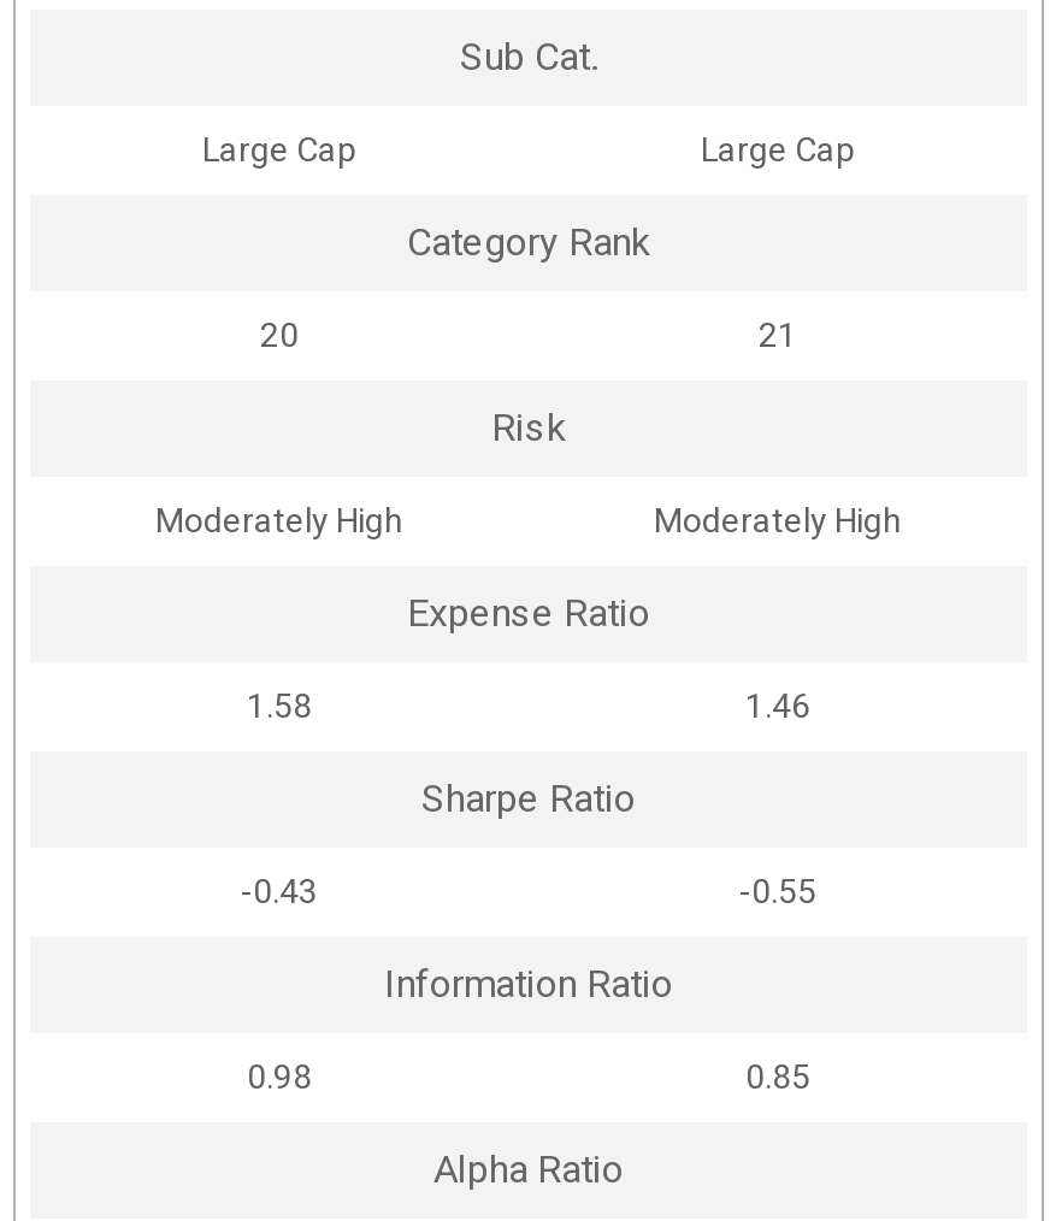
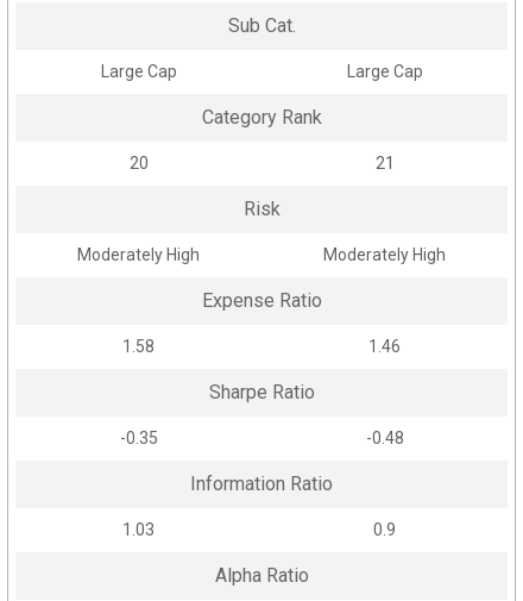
- -0.43
+ -0.35

- -0.55
+ -0.48

- 0.98
+ 1.03

- 0.85
+ 0.9
